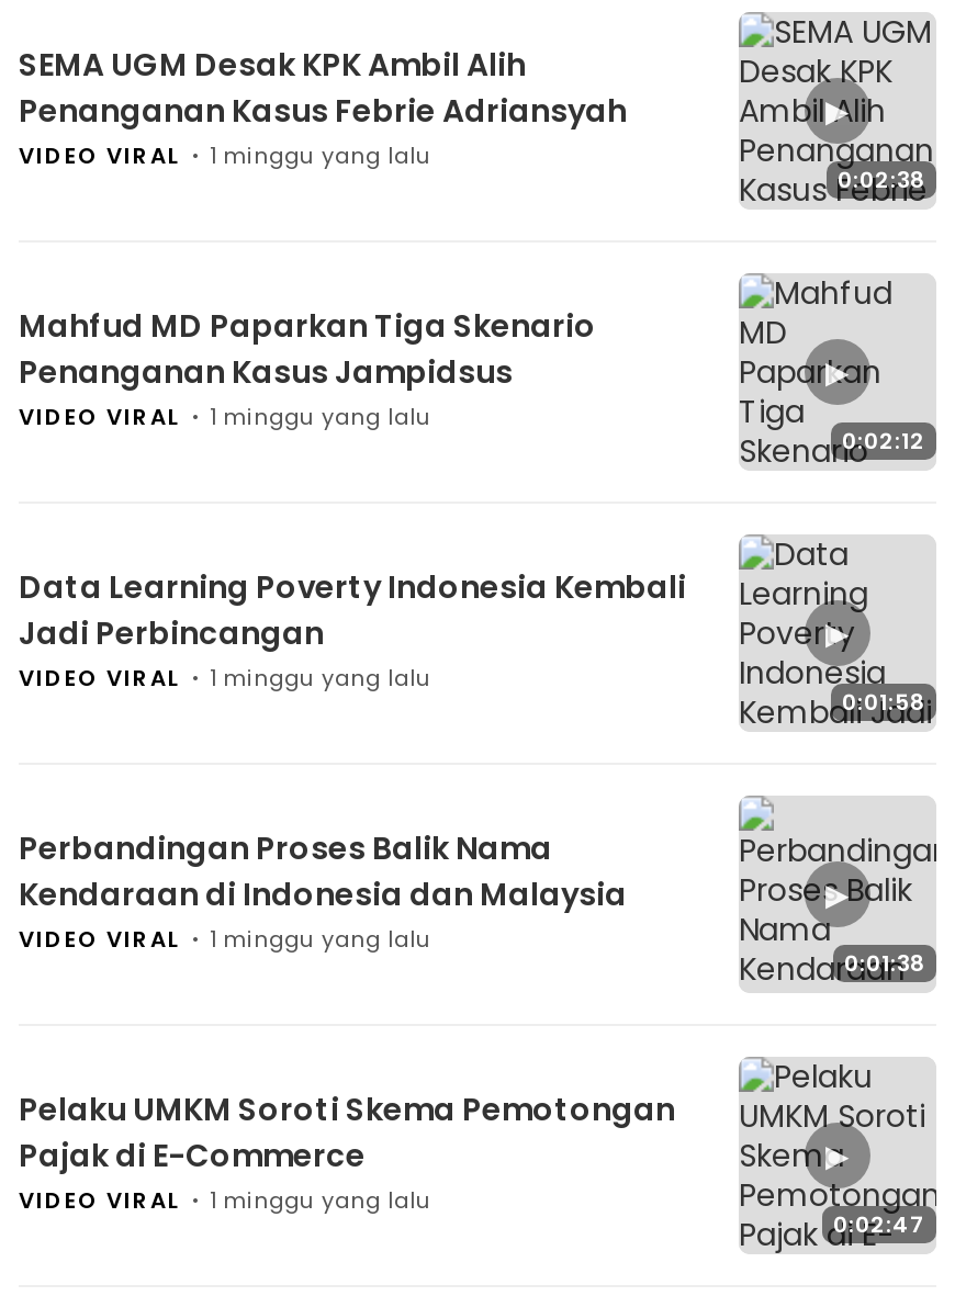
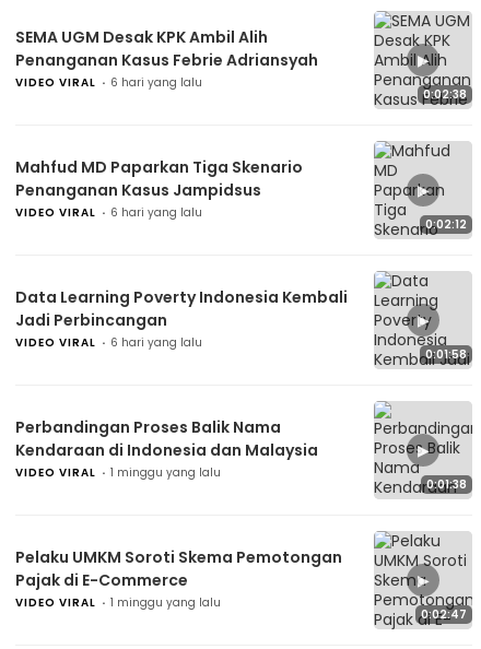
- 1 minggu yang lalu
+ 6 hari yang lalu

- 1 minggu yang lalu
+ 6 hari yang lalu

- 1 minggu yang lalu
+ 6 hari yang lalu
